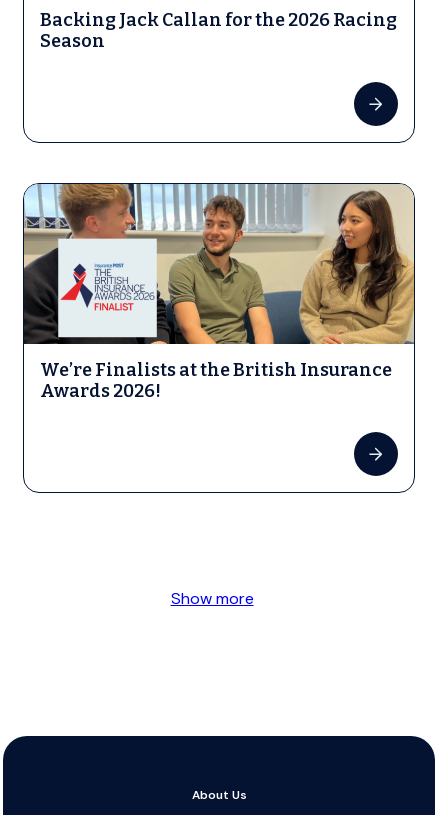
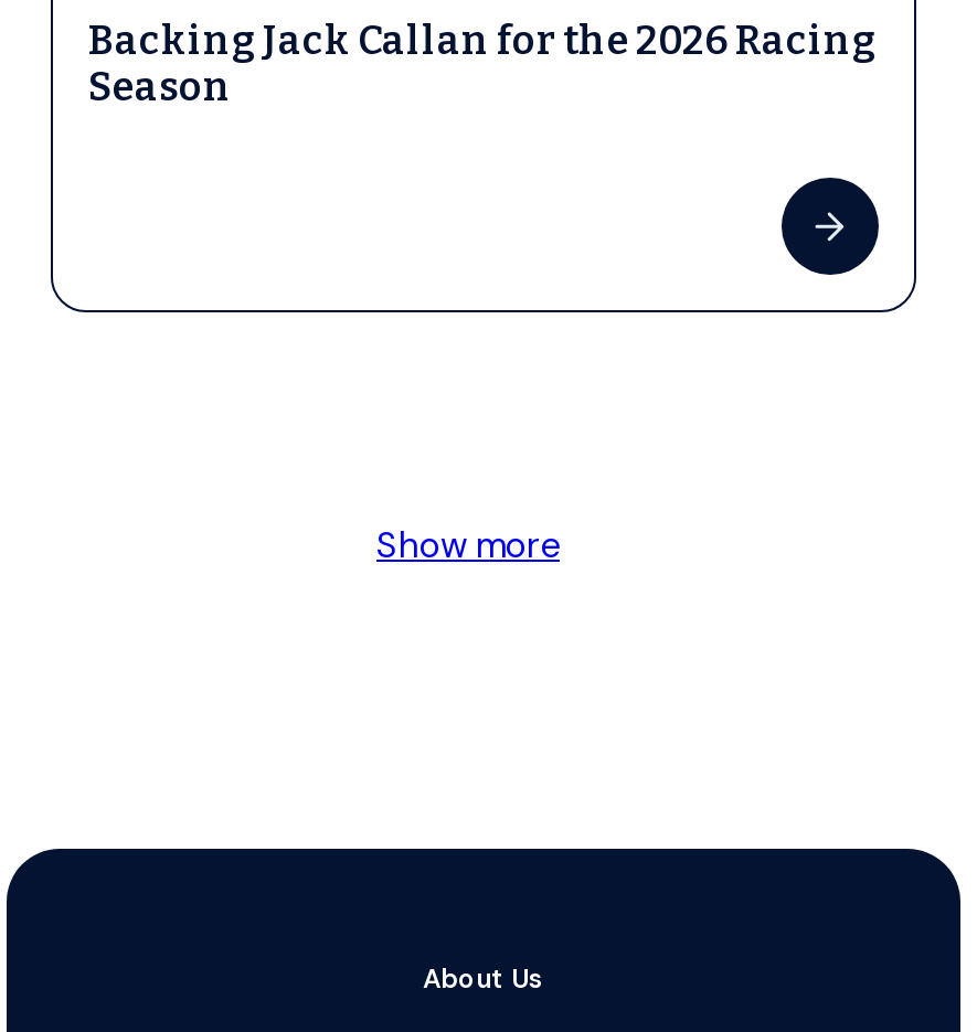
- [image]
- We’re Finalists at the British Insurance
- Awards 2026!
